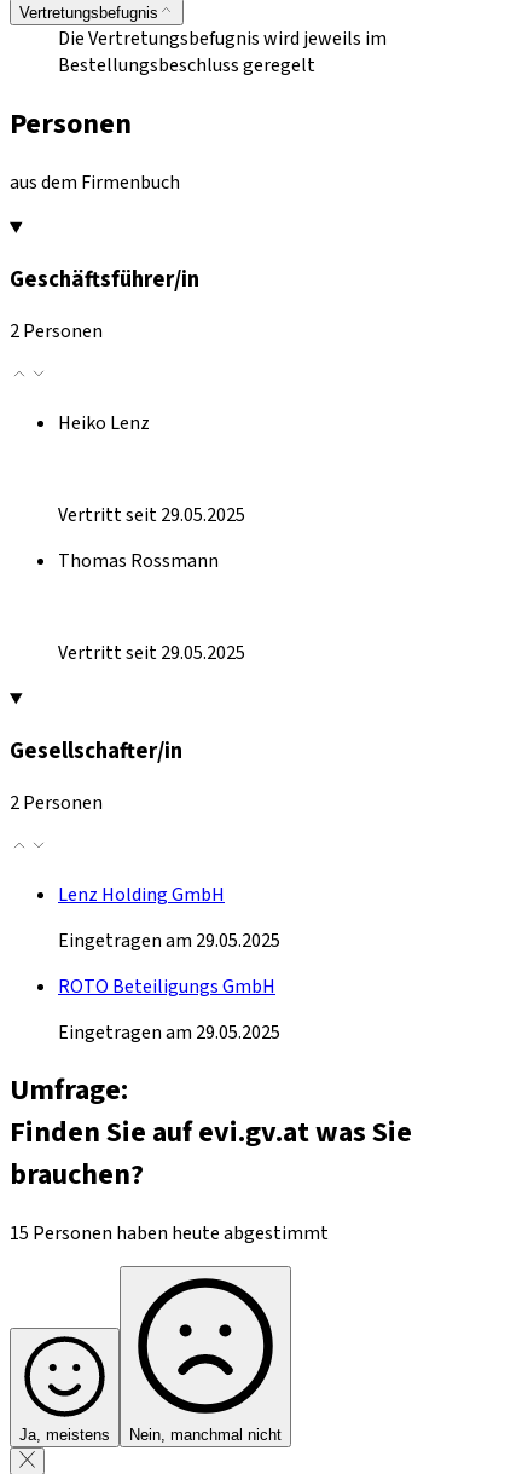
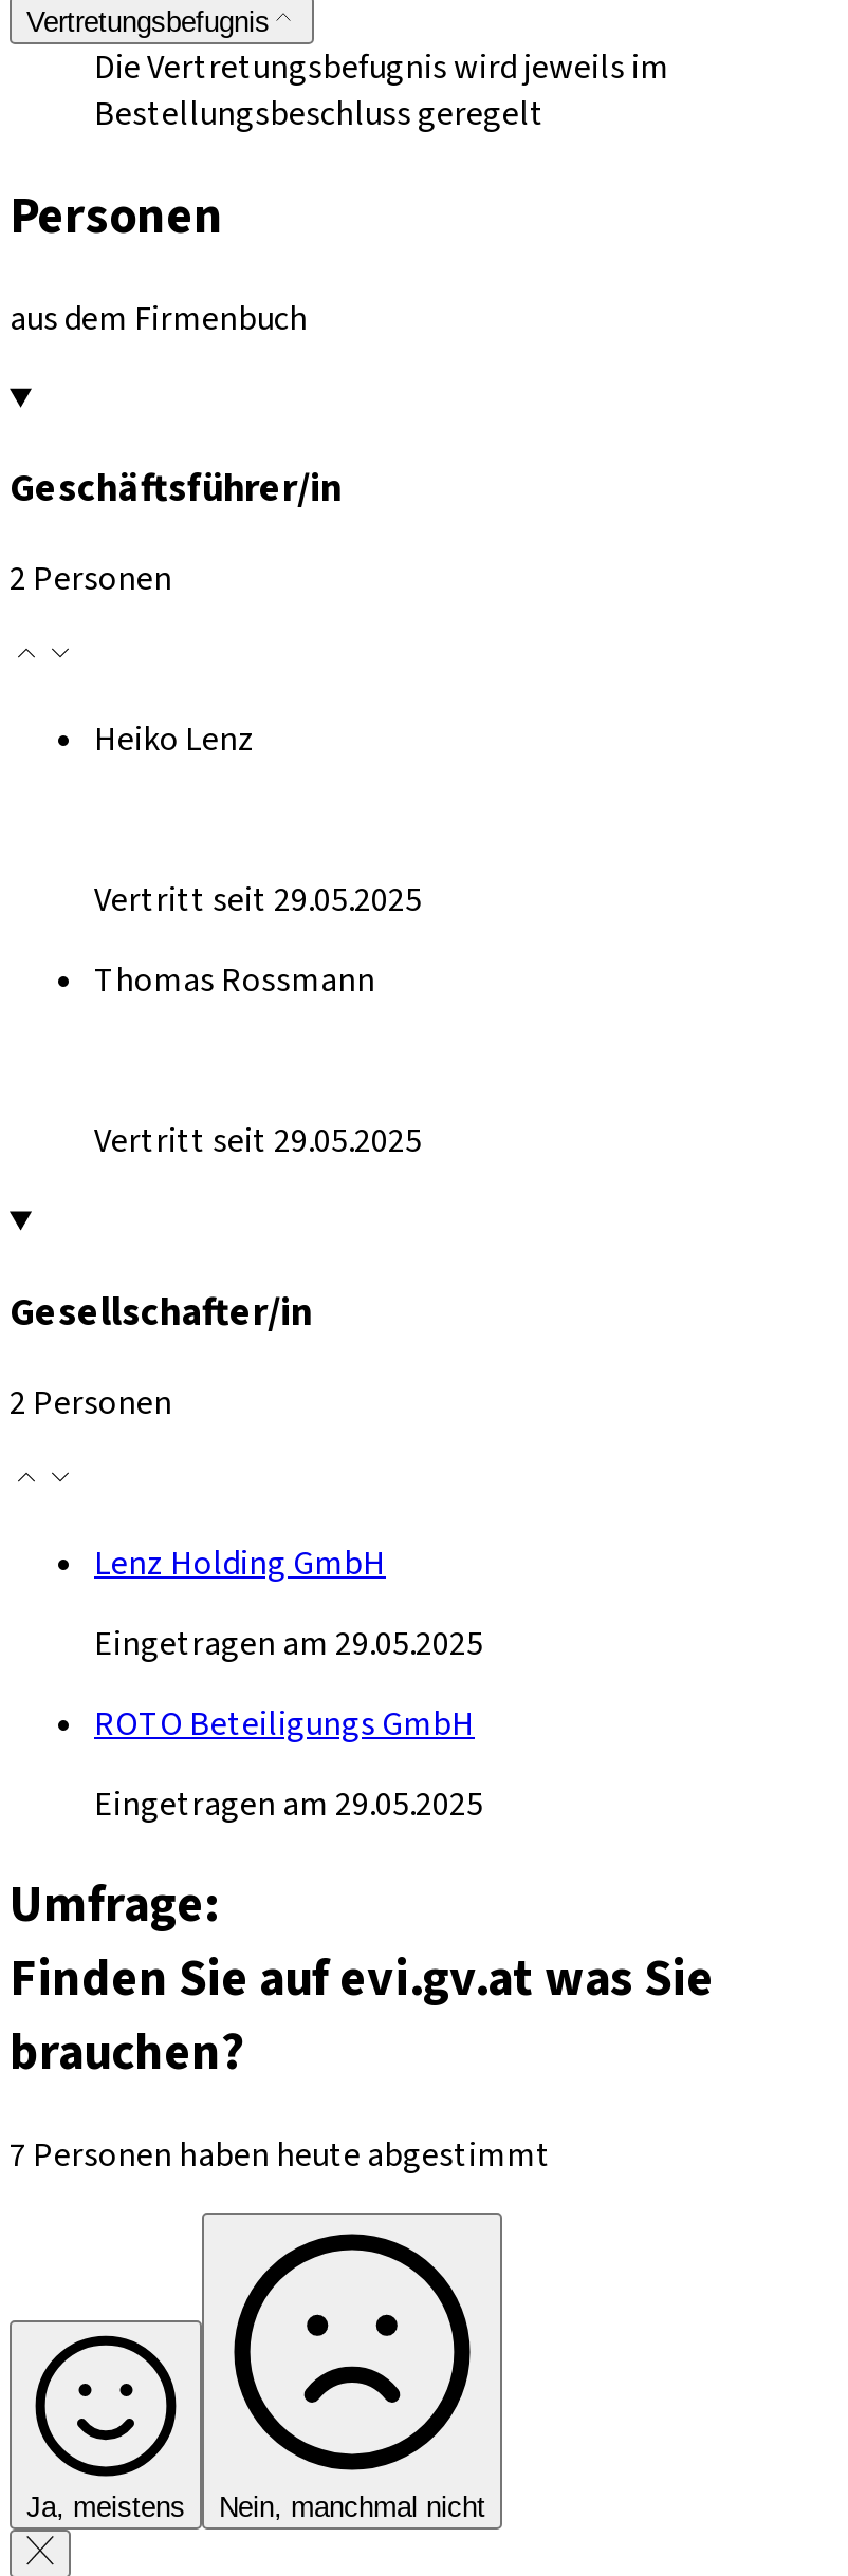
- 15 Personen haben heute abgestimmt
+ 7 Personen haben heute abgestimmt
